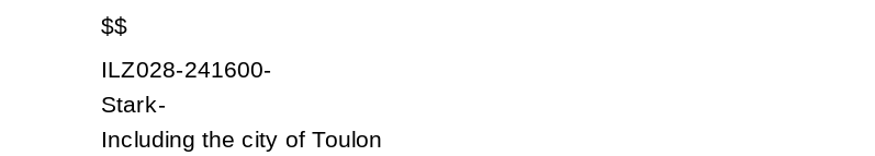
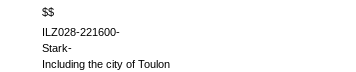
- ILZ028-241600-
+ ILZ028-221600-
